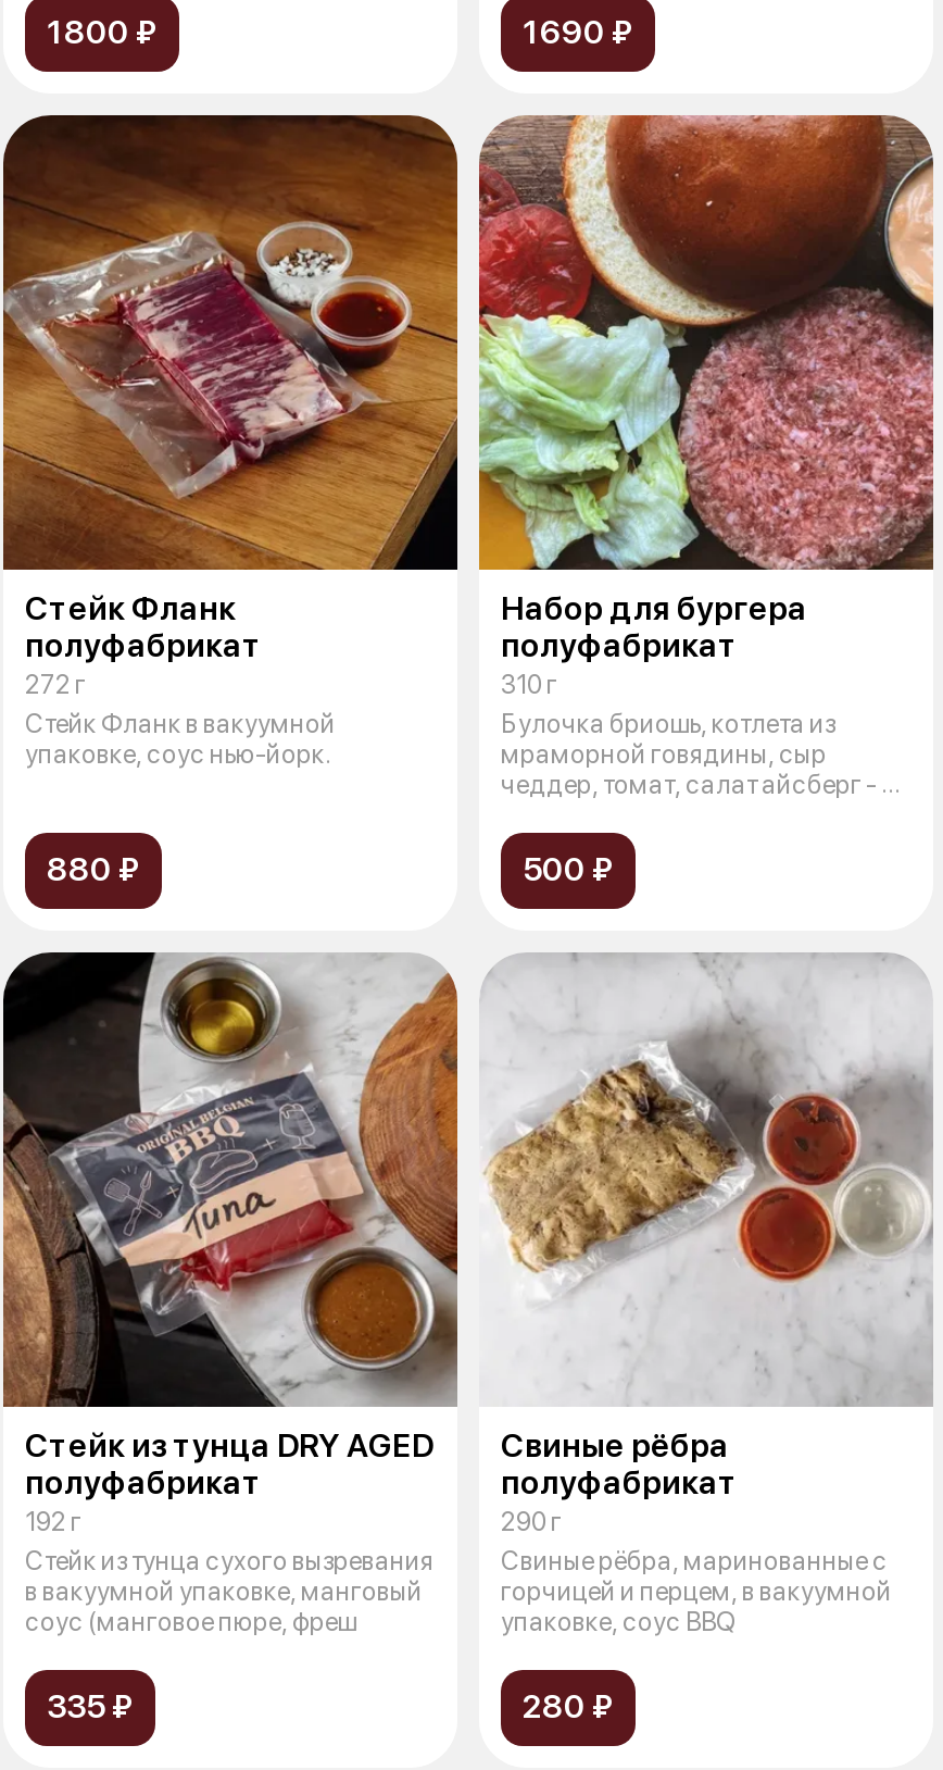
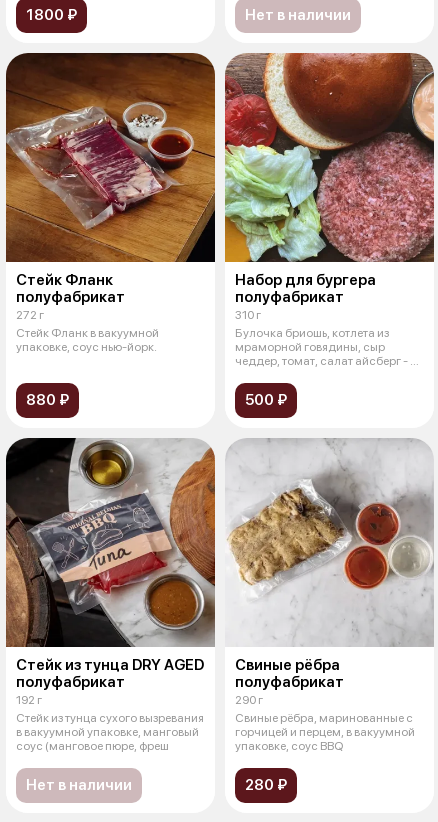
- 1690 ₽
+ Нет в наличии

- 335 ₽
+ Нет в наличии
